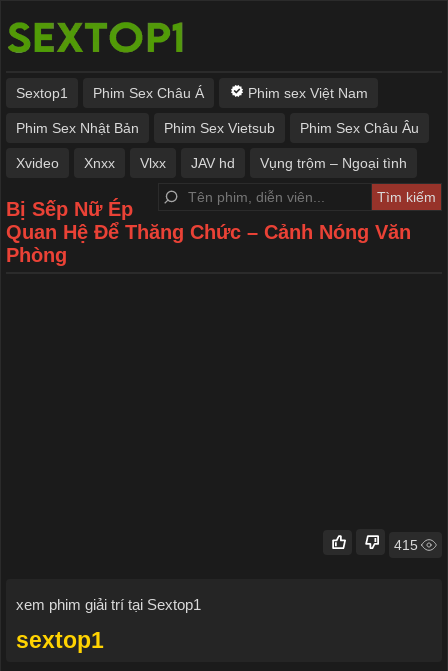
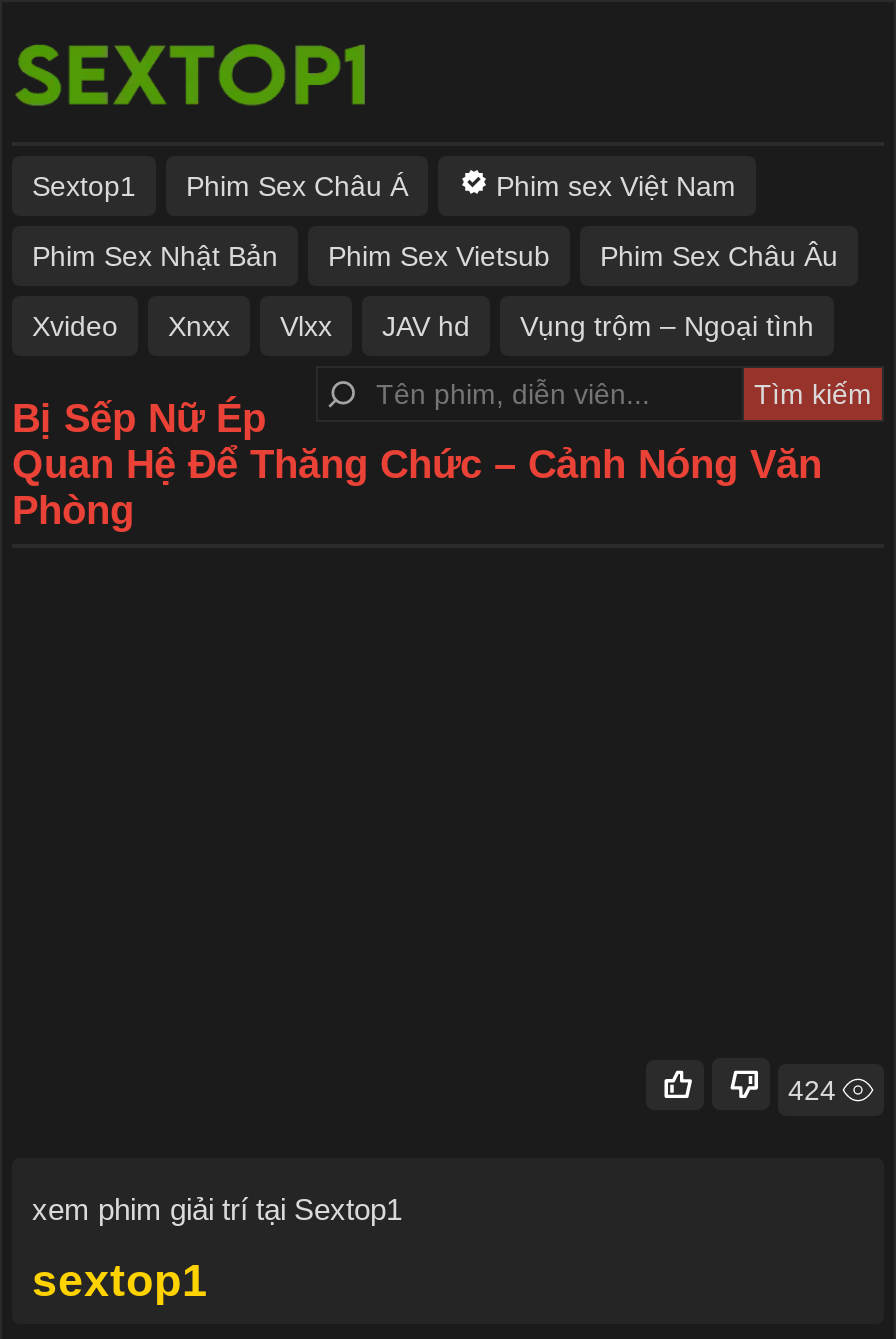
- 415
+ 424
